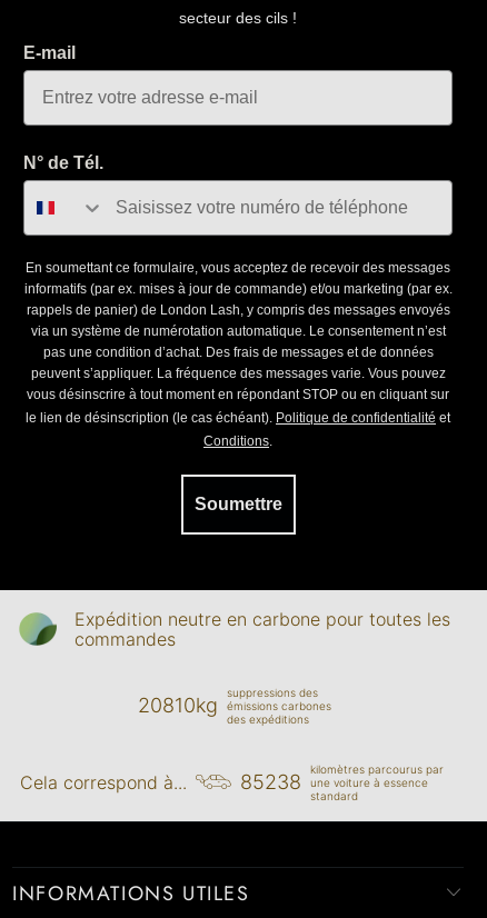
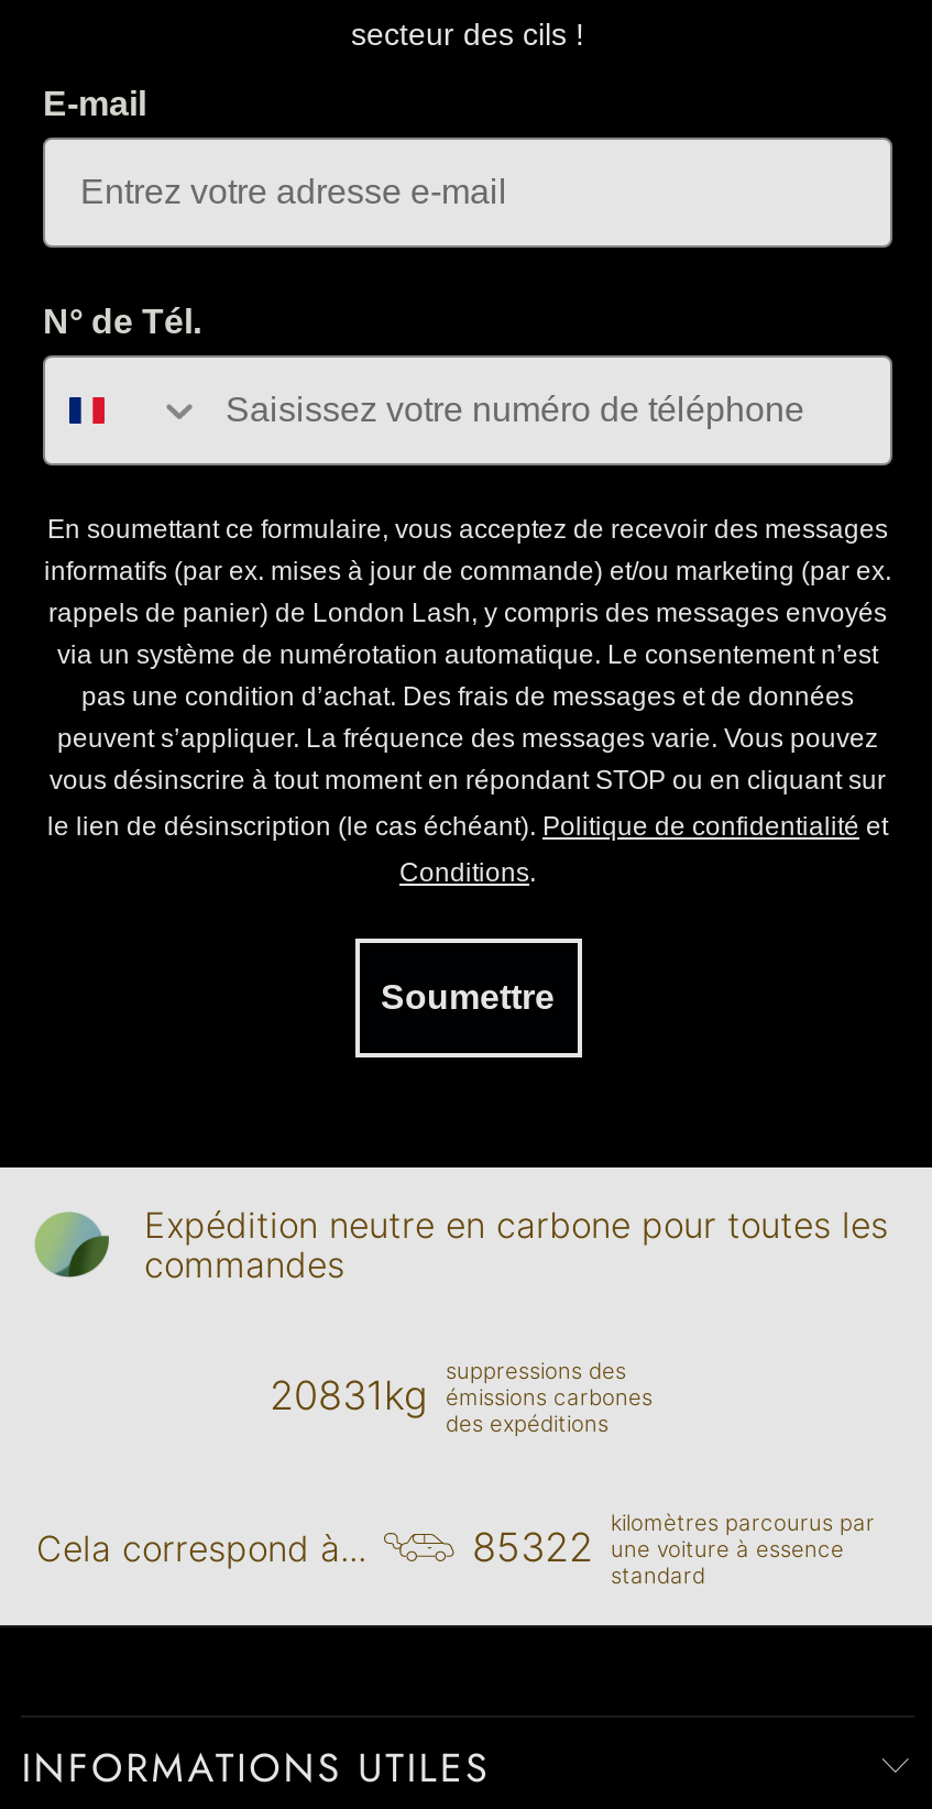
- 20810kg émissions carbones
+ 20831kg émissions carbones

- 85238 une voiture à essence
+ 85322 une voiture à essence
